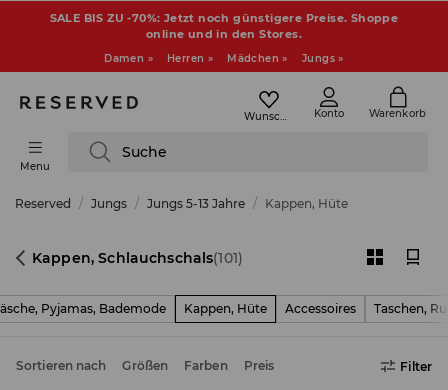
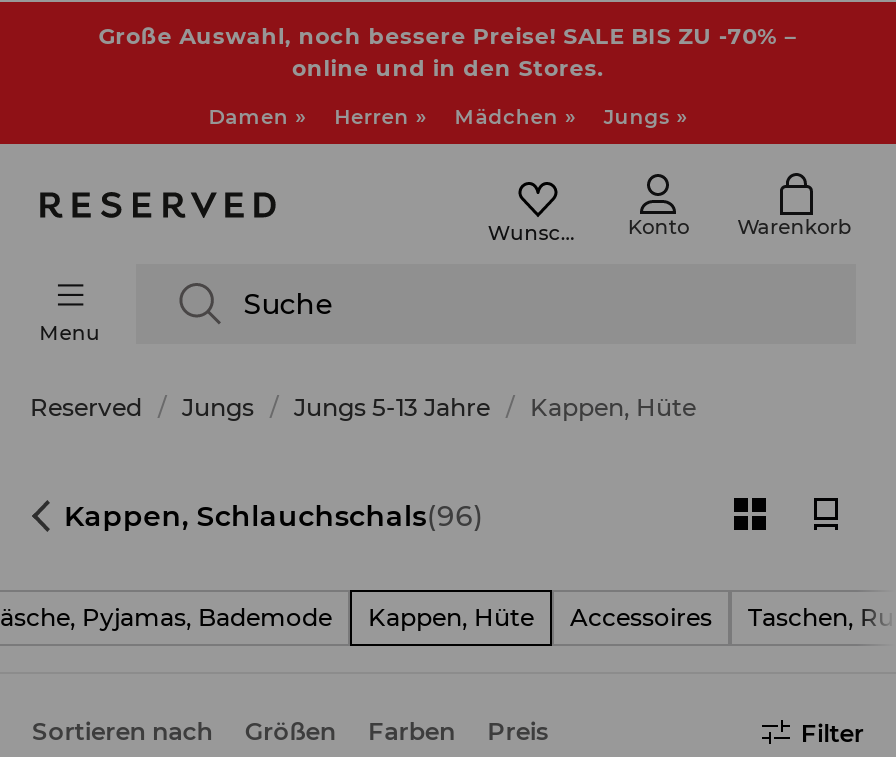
- SALE BIS ZU -70%: Jetzt noch günstigere Preise. Shoppe
+ Große Auswahl, noch bessere Preise! SALE BIS ZU -70% –

- Kappen, Schlauchschals(101)
+ Kappen, Schlauchschals(96)
